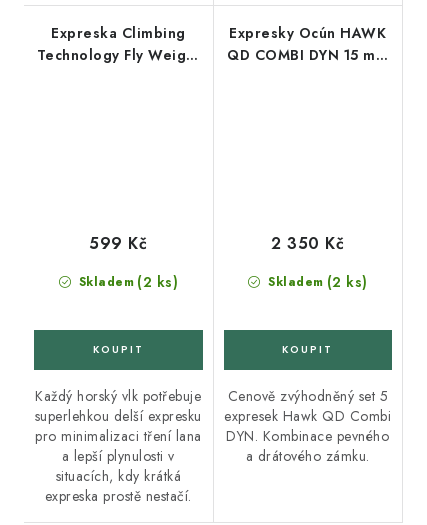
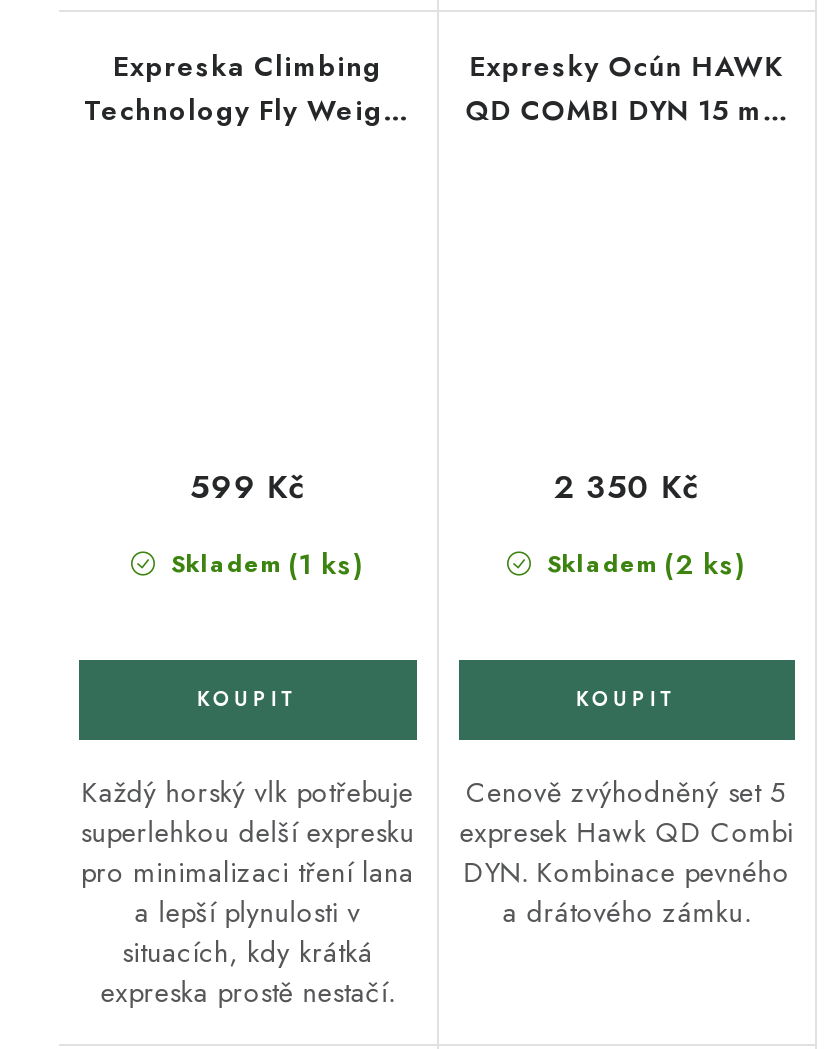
- Skladem (2 ks)
+ Skladem (1 ks)
